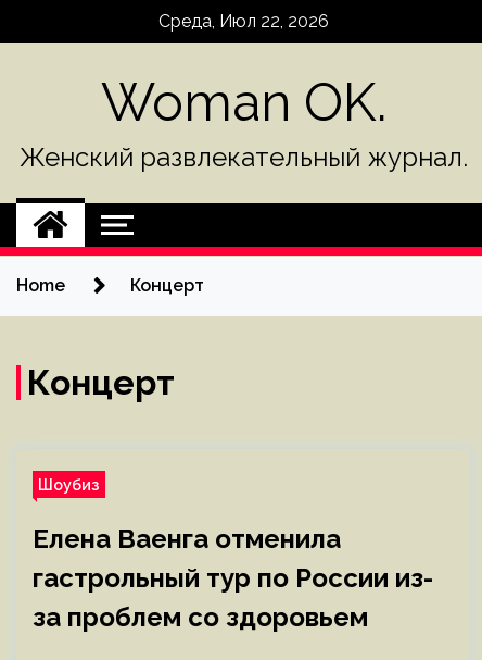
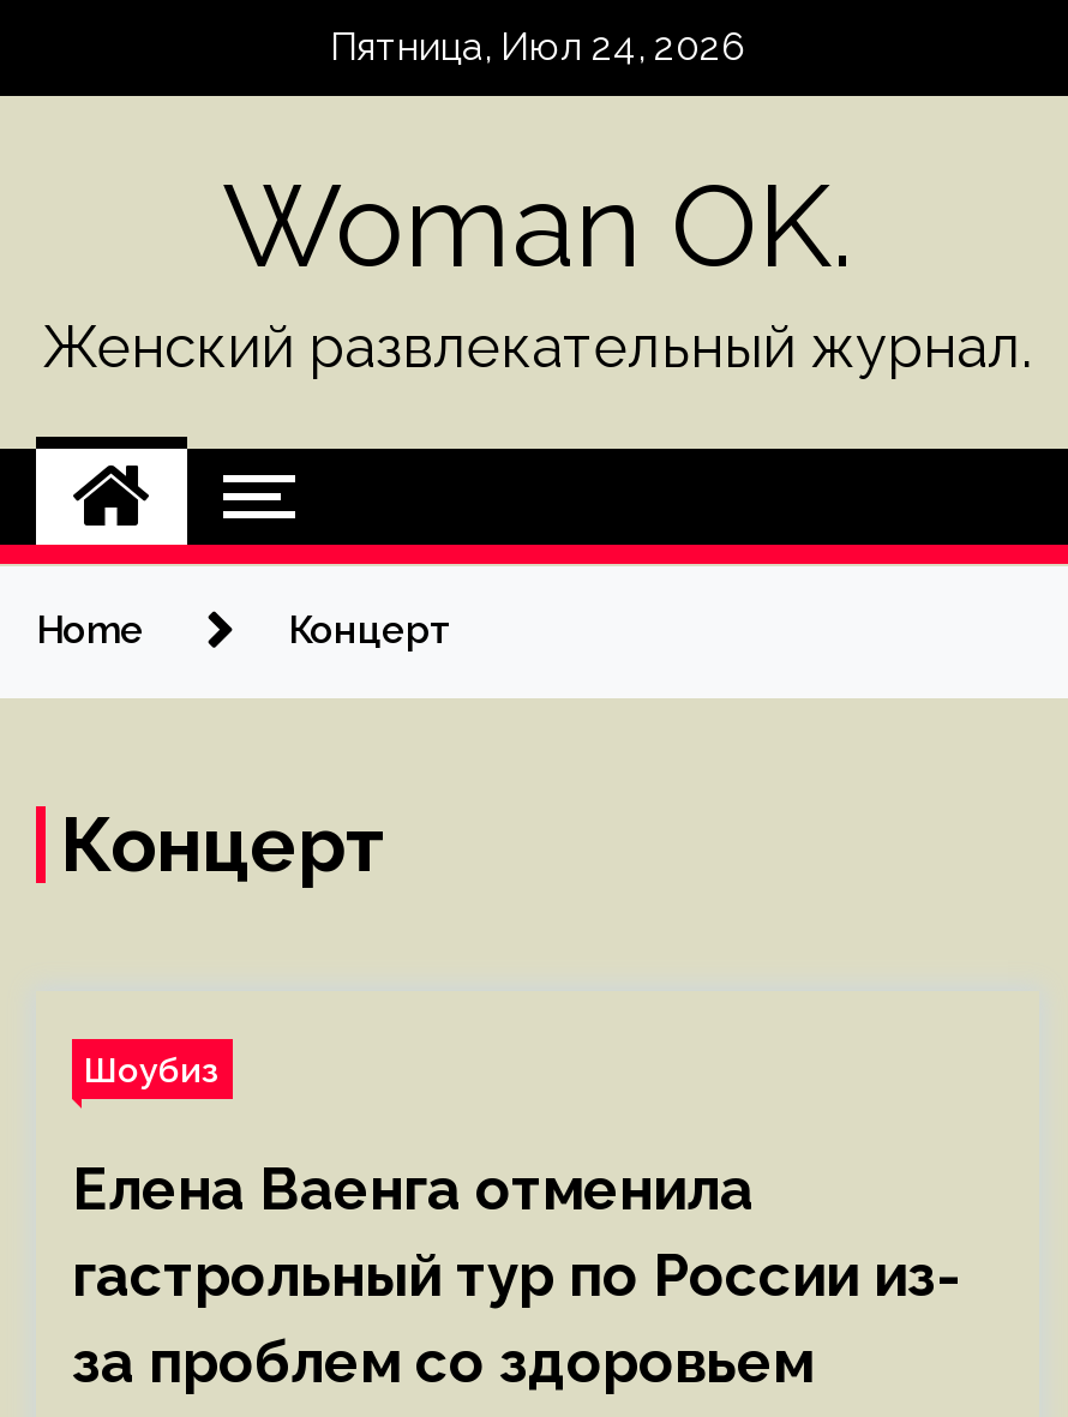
- Среда, Июл 22, 2026
+ Пятница, Июл 24, 2026
